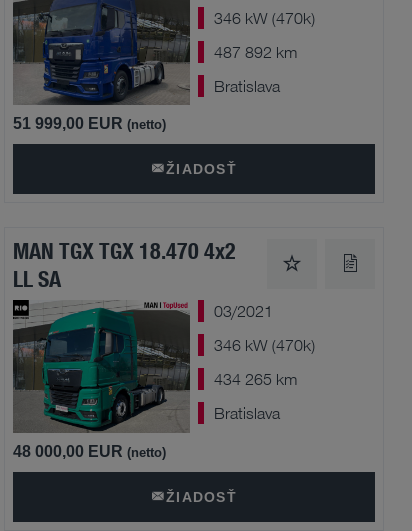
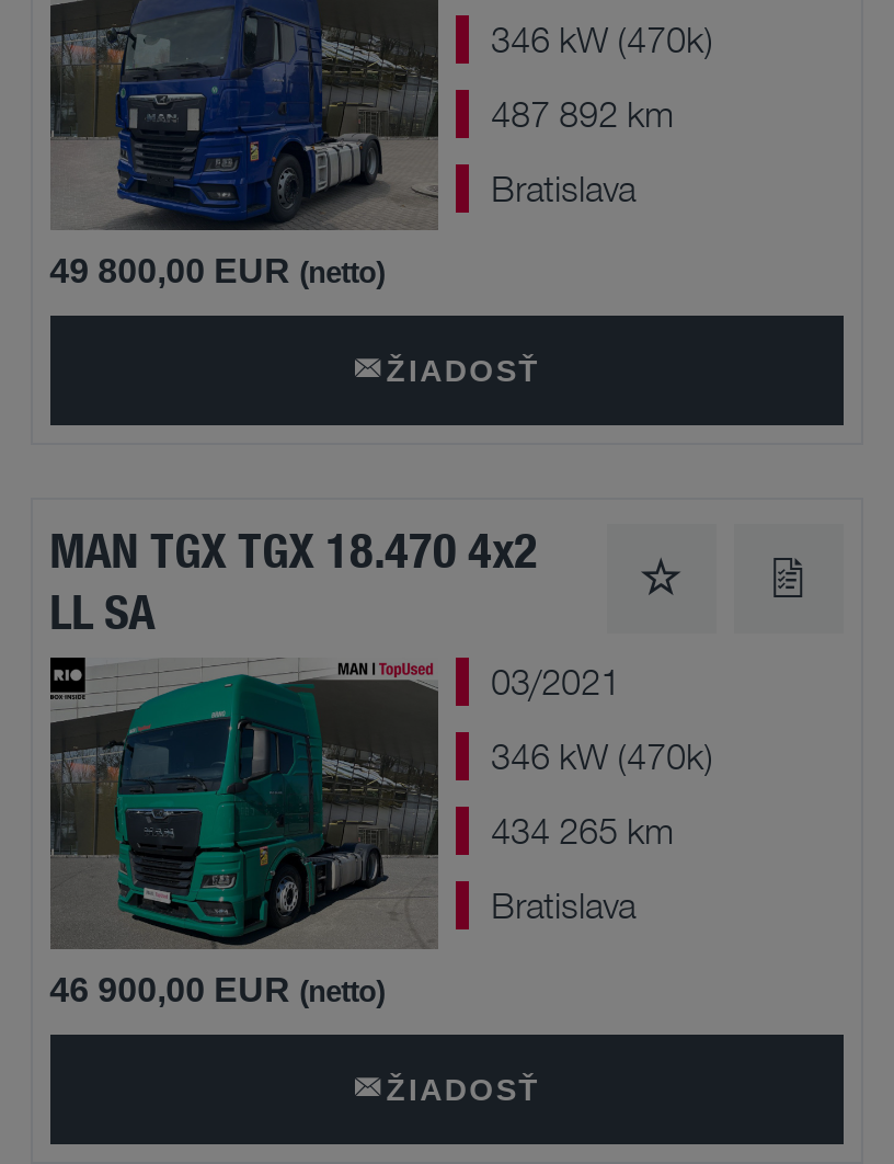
- 51 999,00 EUR (netto)
+ 49 800,00 EUR (netto)

- 48 000,00 EUR (netto)
+ 46 900,00 EUR (netto)
